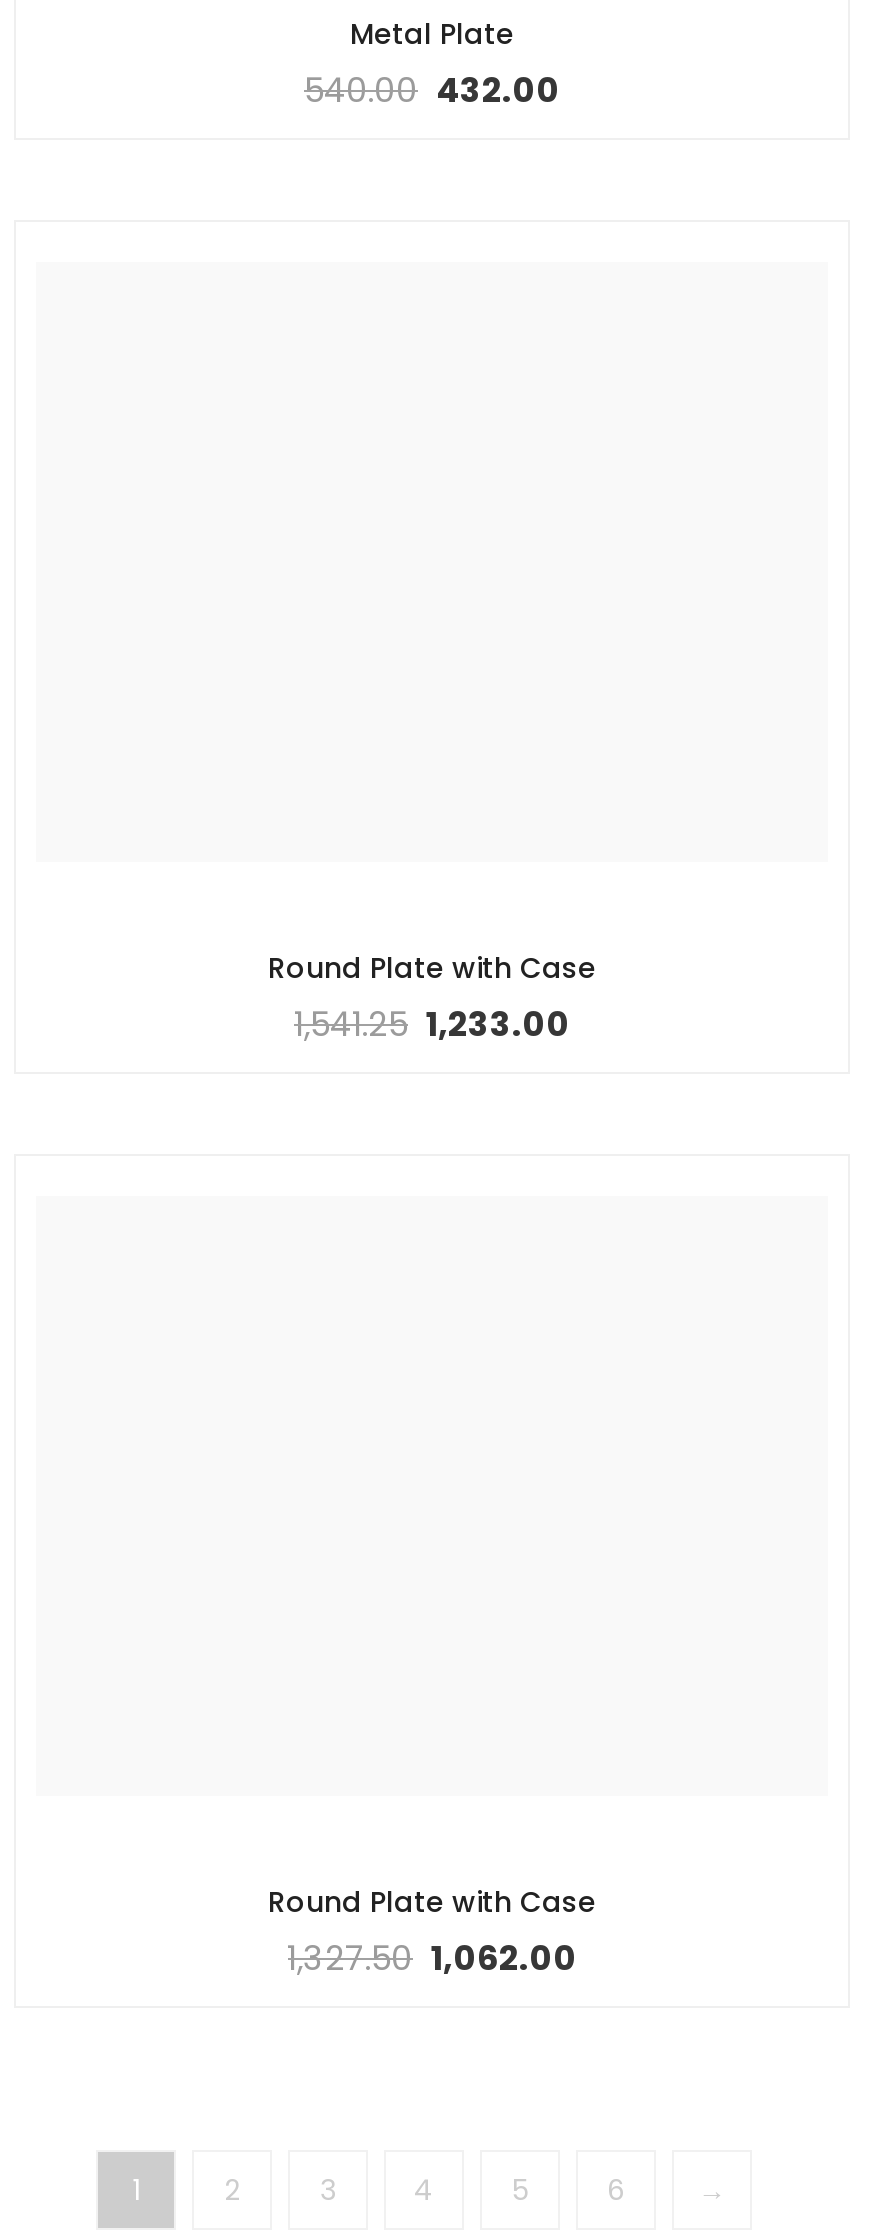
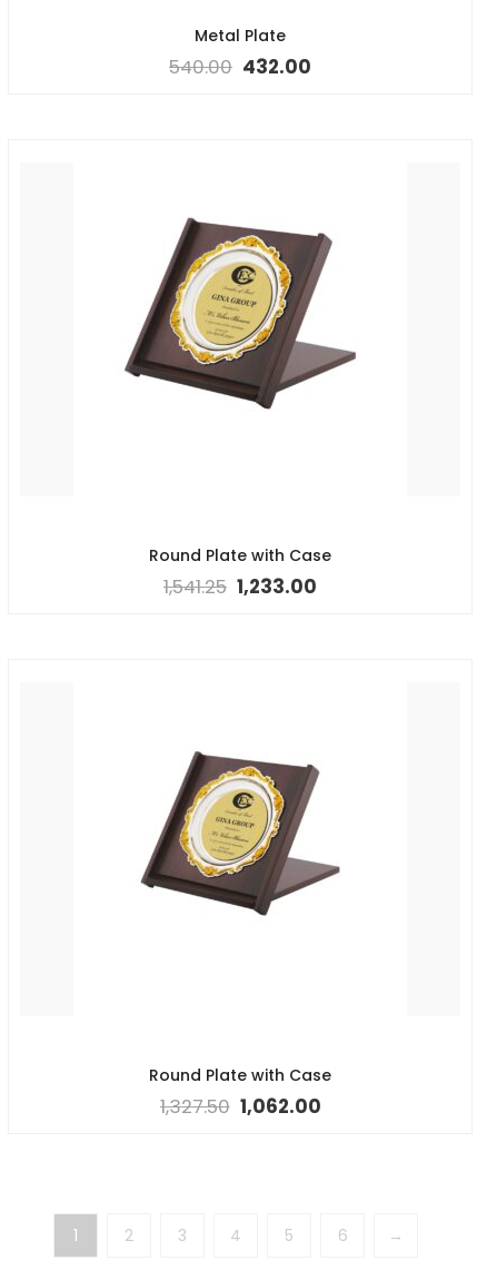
+ [image]

+ [image]
